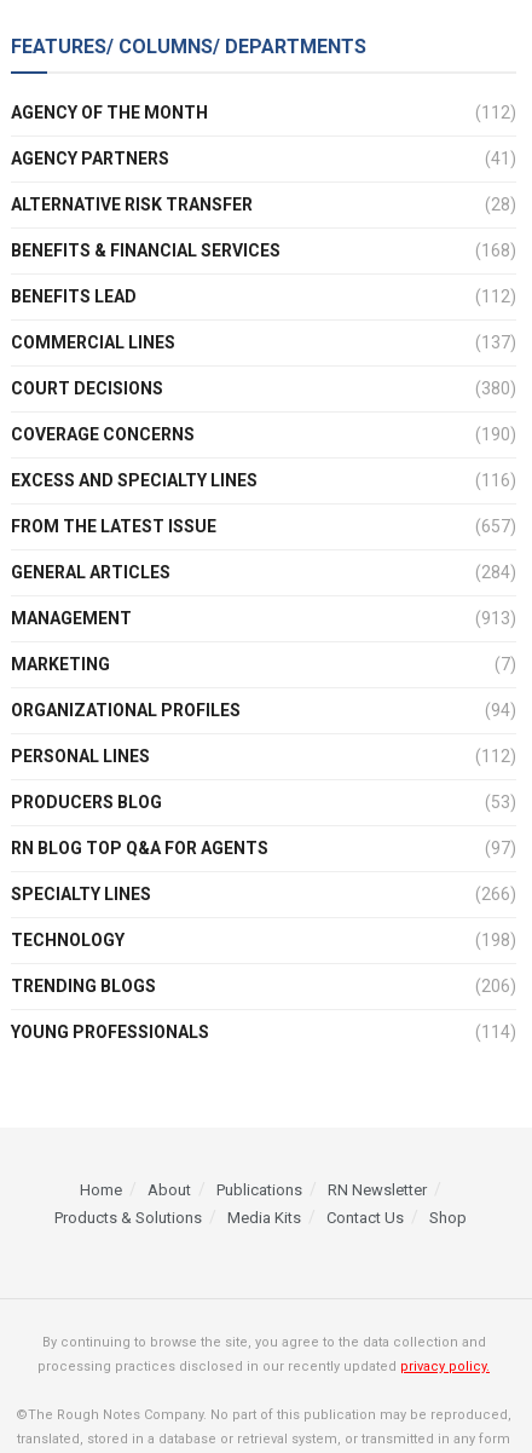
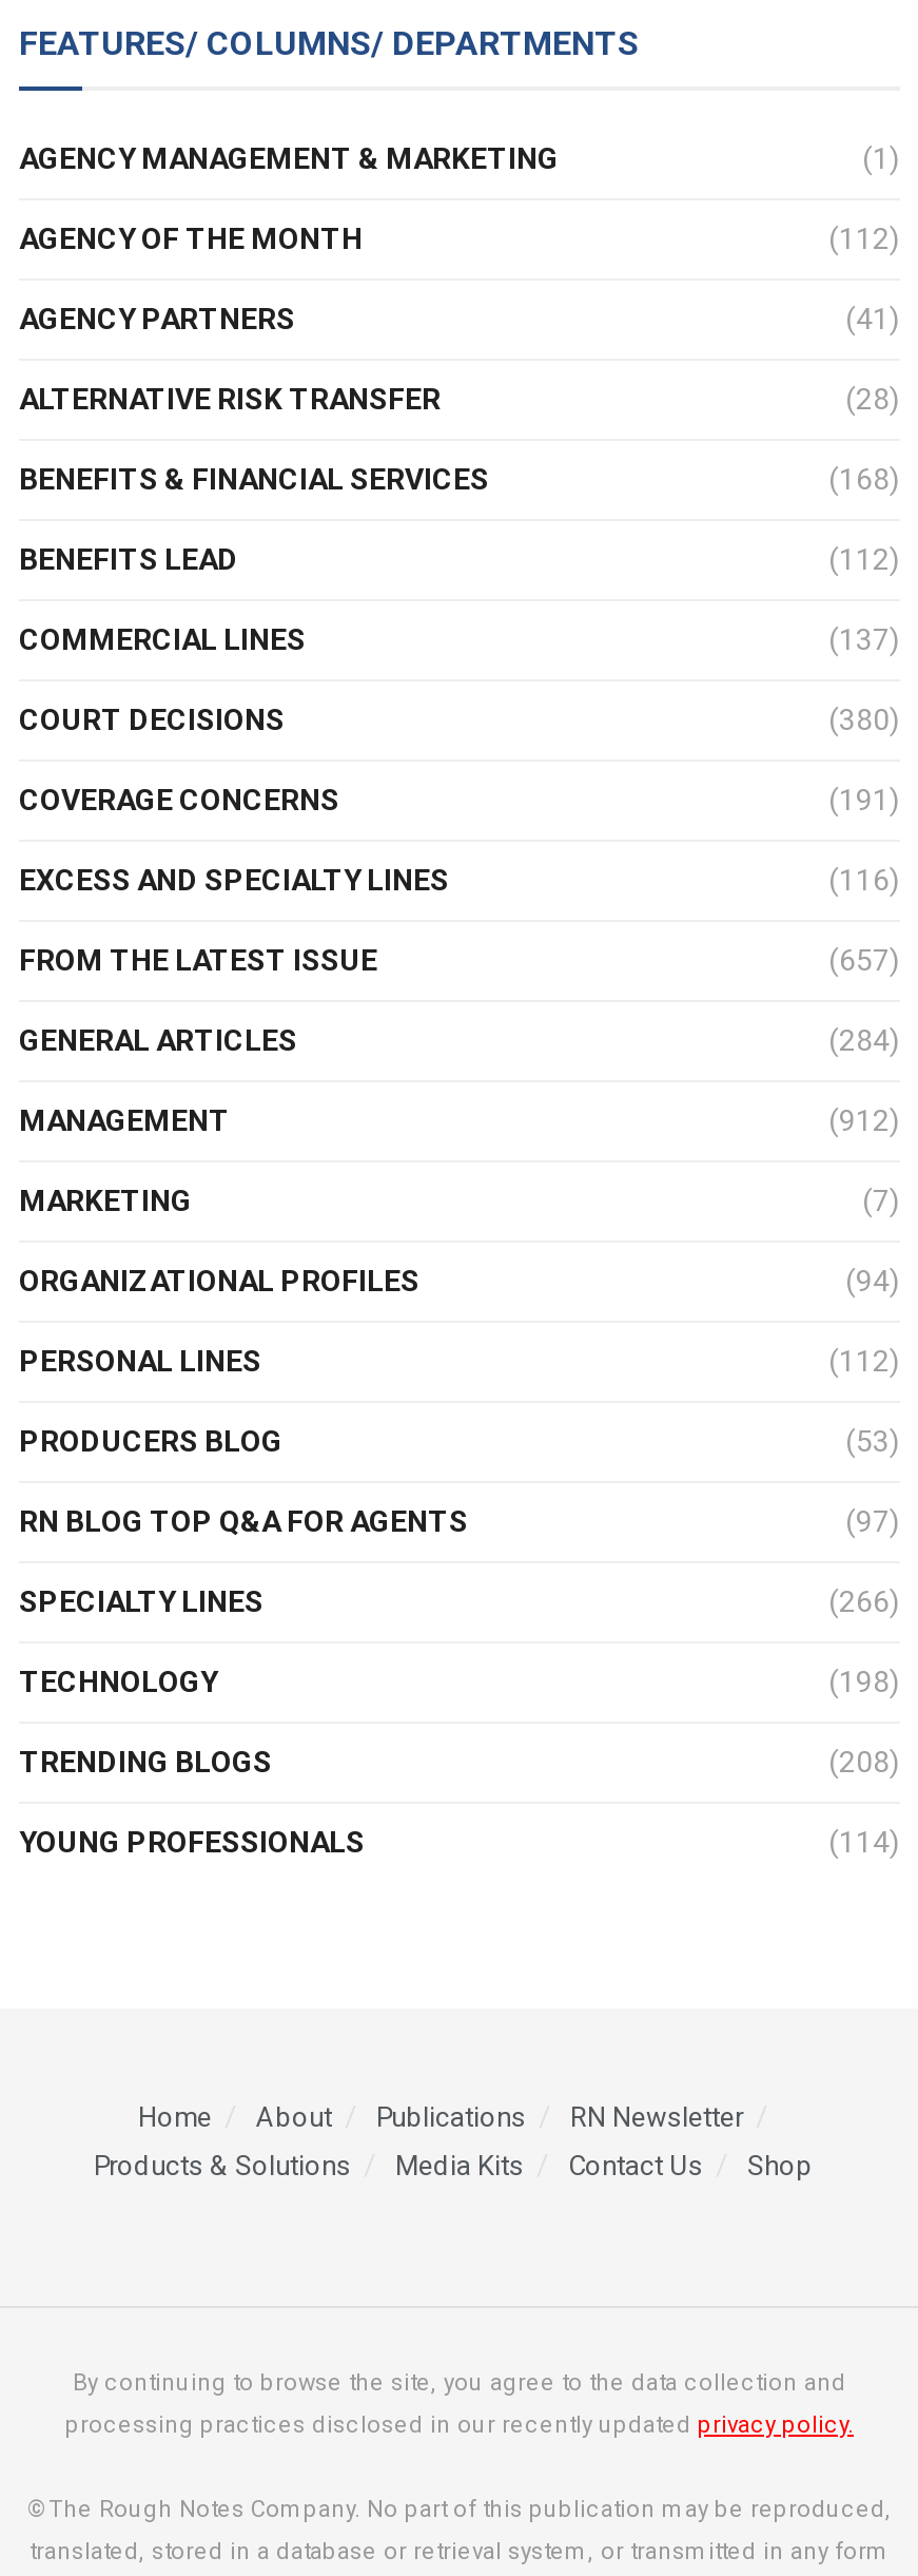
+ AGENCY MANAGEMENT & MARKETING
+ (1)

- (190)
+ (191)

- (913)
+ (912)

- (206)
+ (208)
